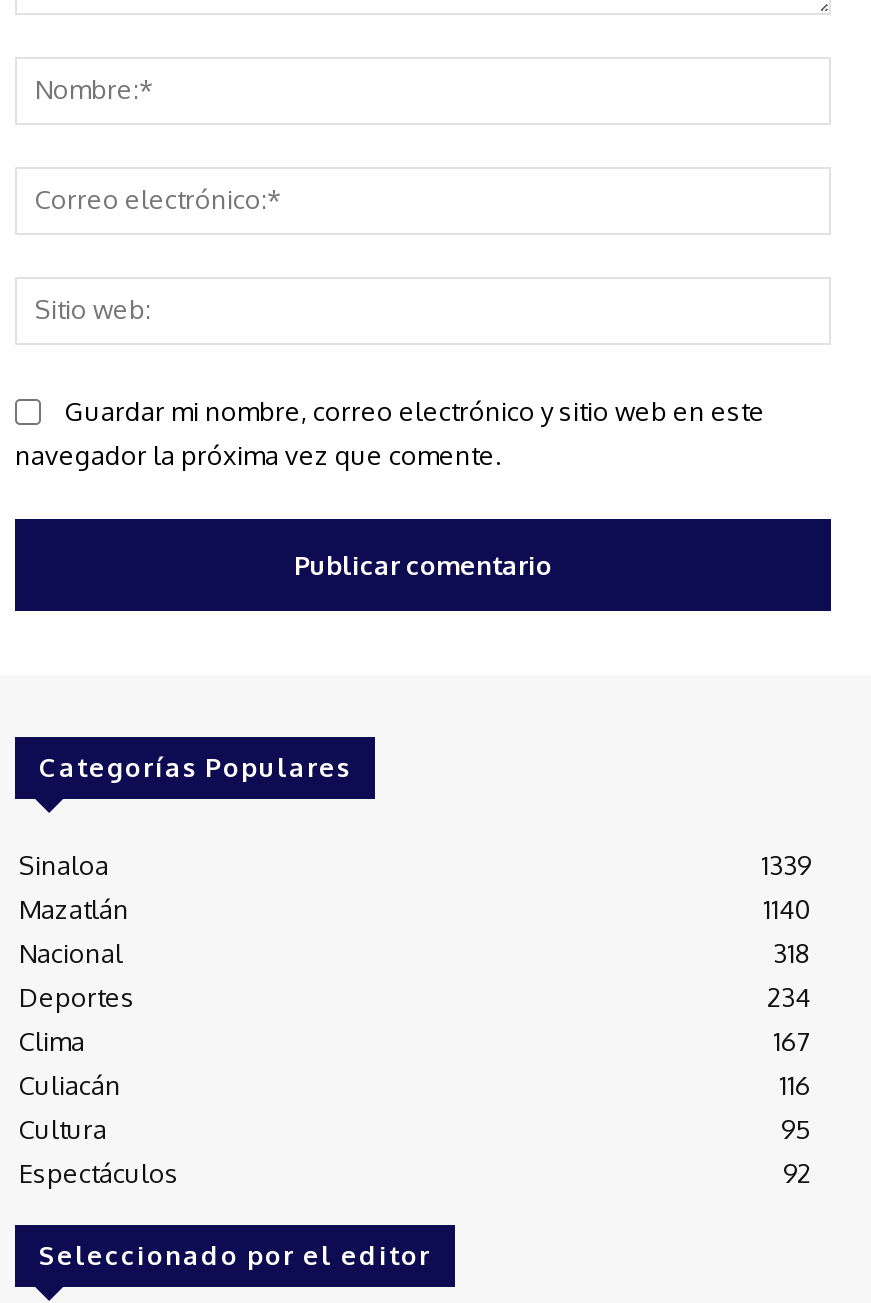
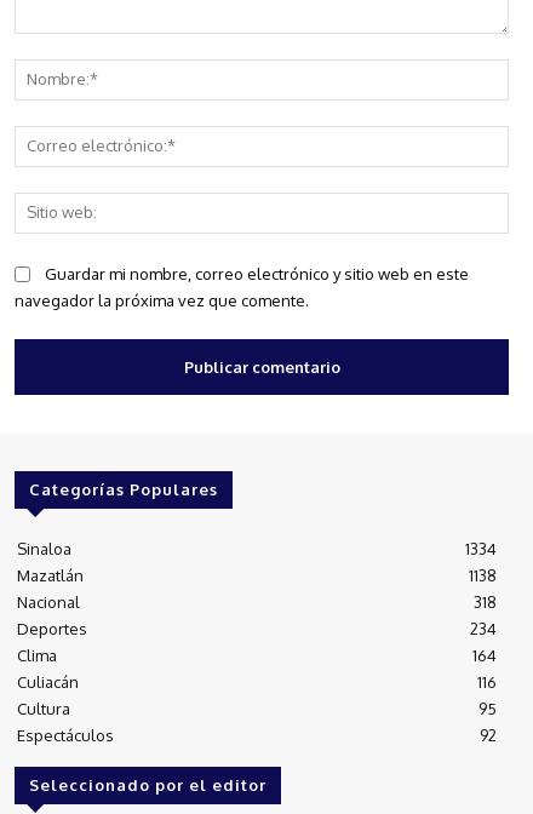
- 1339
+ 1334

- 1140
+ 1138

- 167
+ 164
